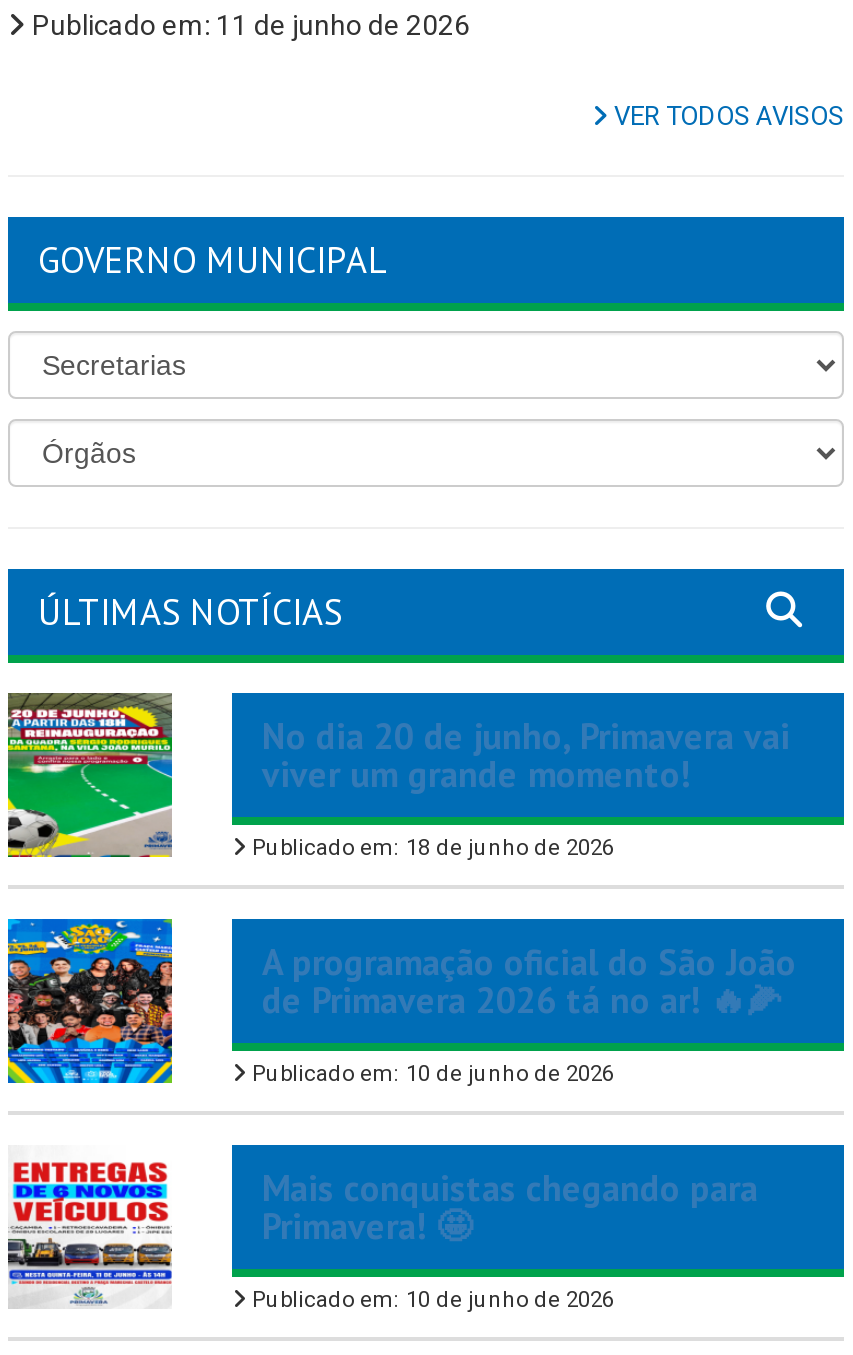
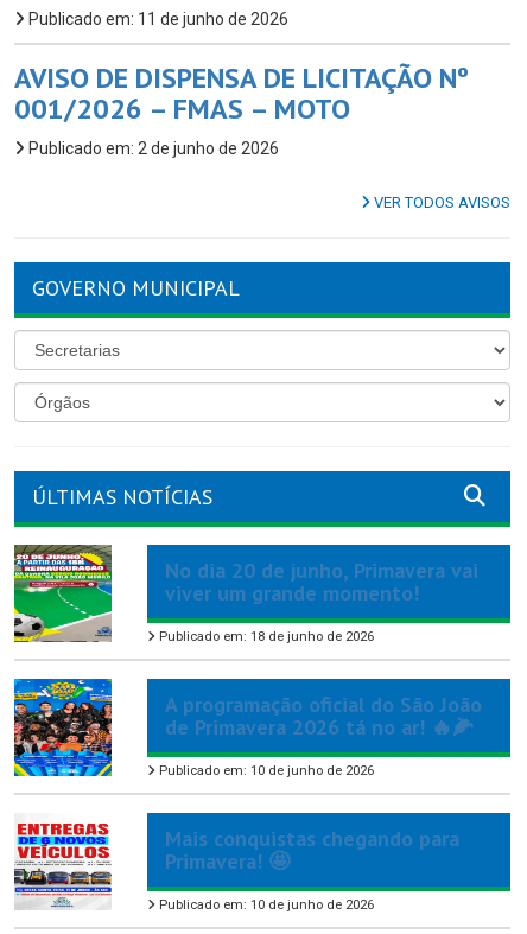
+ AVISO DE DISPENSA DE LICITAÇÃO Nº
+ 001/2026 – FMAS – MOTO
+ Publicado em: 2 de junho de 2026
